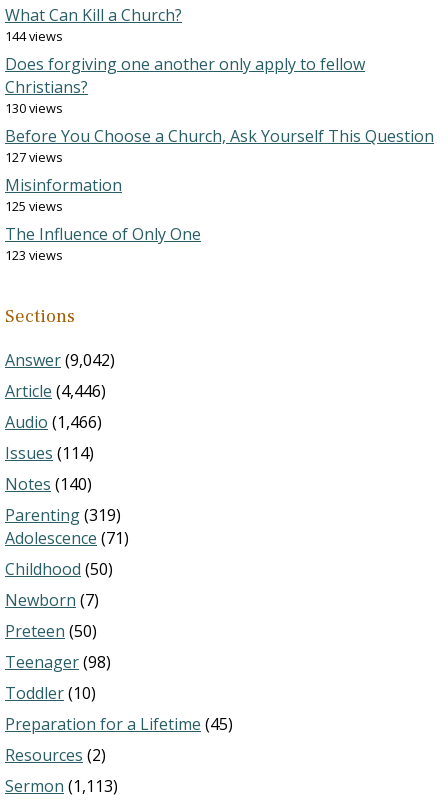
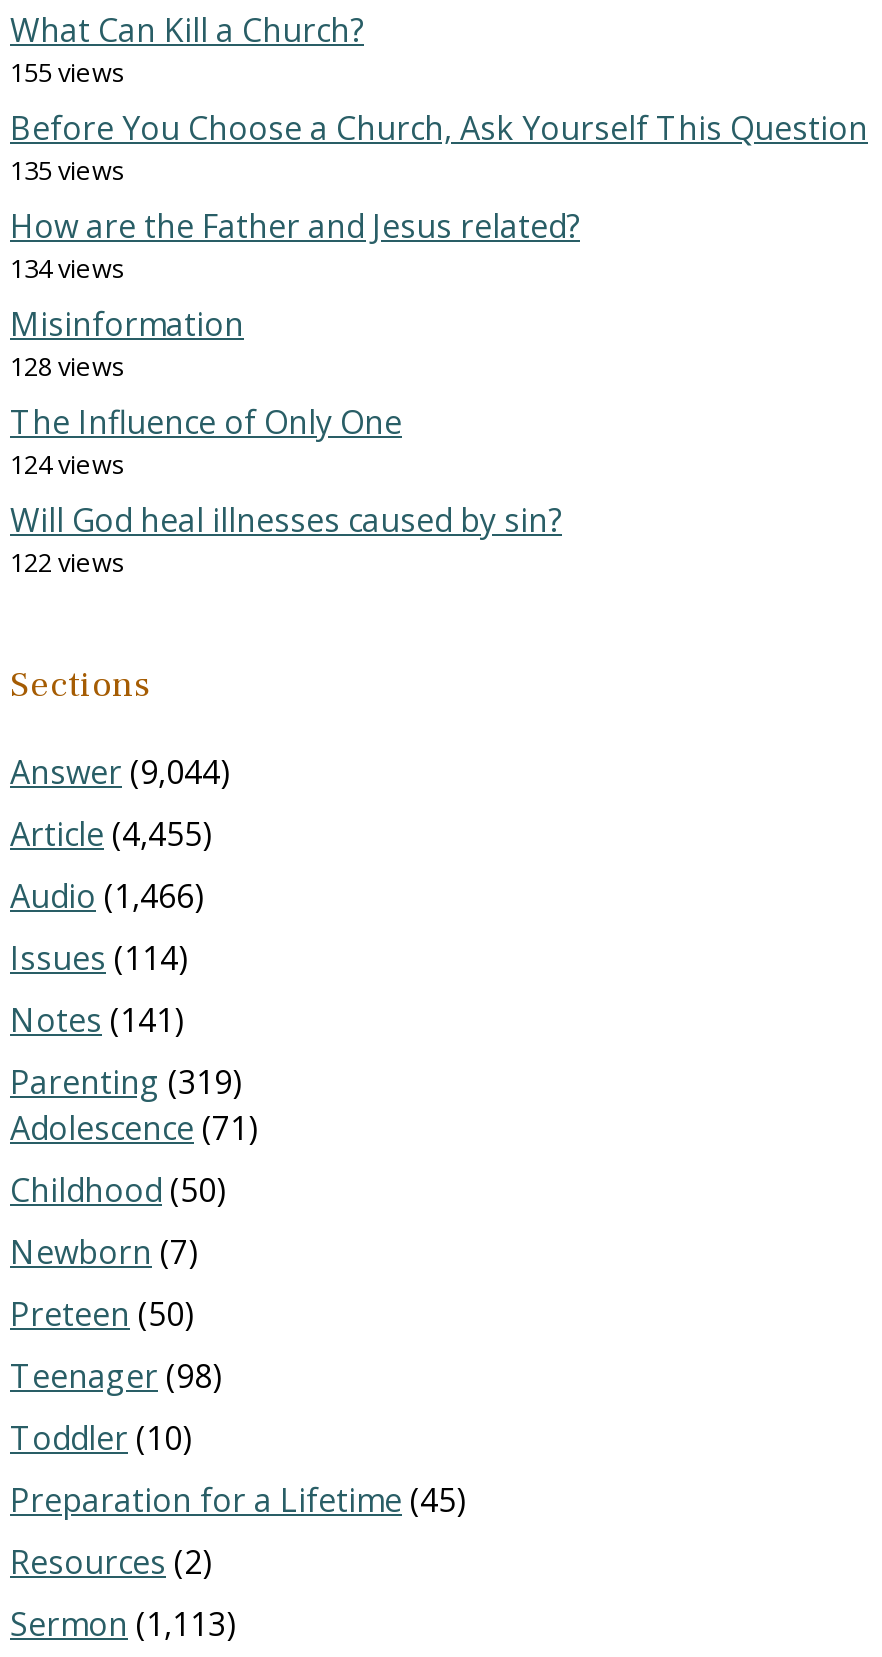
- 144 views
- Does forgiving one another only apply to fellow
- Christians?
- 130 views
+ 155 views

moved up: Before You Choose a Church, Ask Yourself This Question

- 127 views
+ 135 views
+ How are the Father and Jesus related?
+ 134 views

moved up: Misinformation

- 125 views
+ 128 views

moved up: The Influence of Only One

- 123 views
+ 124 views
+ Will God heal illnesses caused by sin?
+ 122 views

- Answer (9,042)
+ Answer (9,044)

- Article (4,446)
+ Article (4,455)

- Notes (140)
+ Notes (141)
